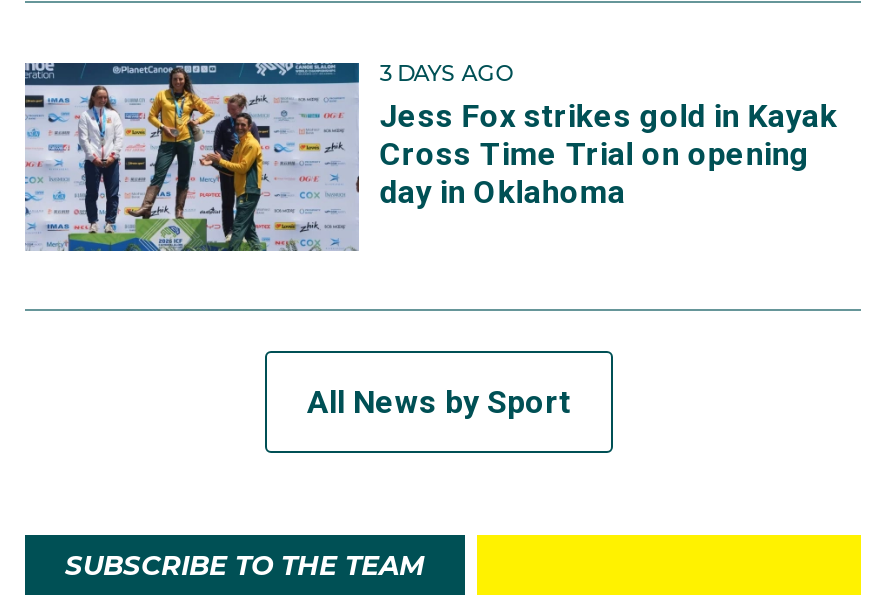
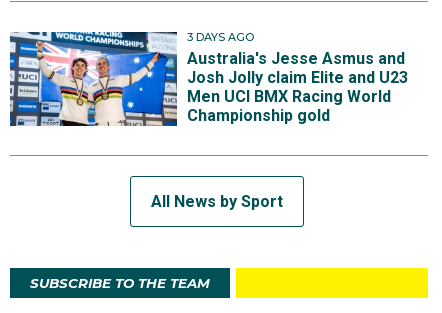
- [image]
- Jess Fox strikes gold in Kayak
- Cross Time Trial on opening
- day in Oklahoma
+ [image]
+ Australia's Jesse Asmus and
+ Josh Jolly claim Elite and U23
+ Men UCI BMX Racing World
+ Championship gold
